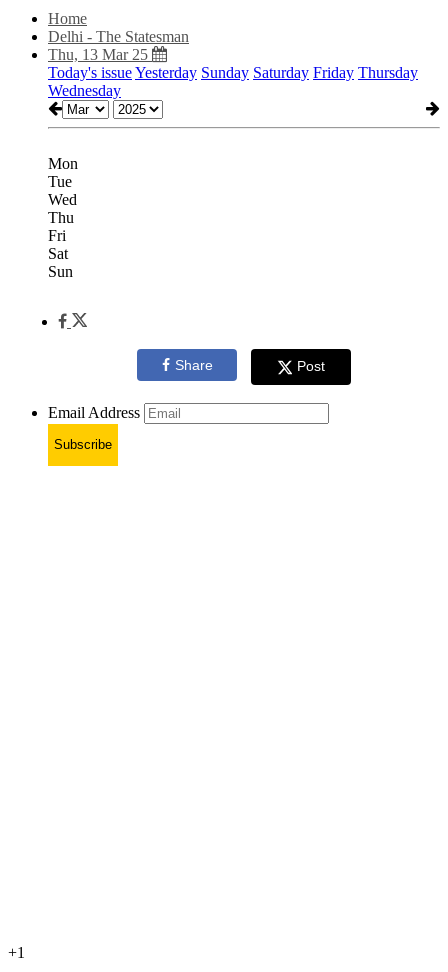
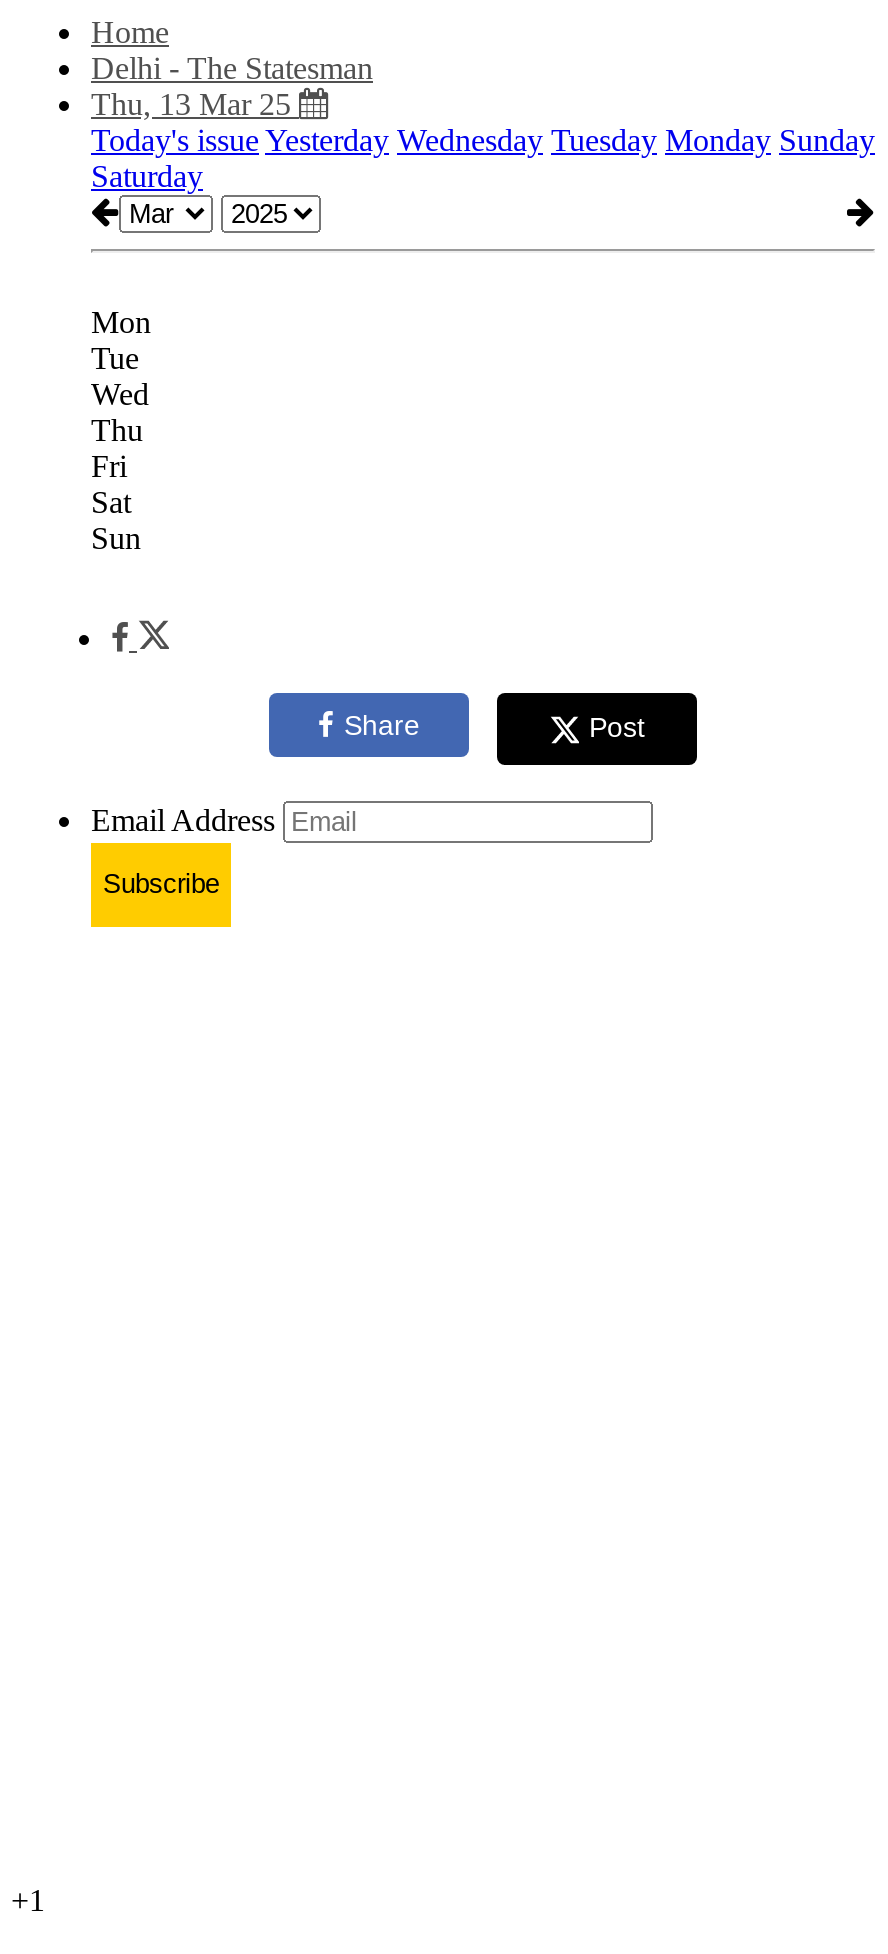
- Today's issue Yesterday Sunday Saturday Friday Thursday
- Wednesday
+ Today's issue Yesterday Wednesday Tuesday Monday Sunday
+ Saturday
